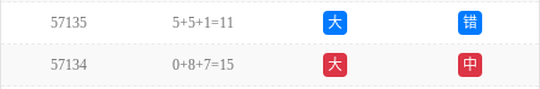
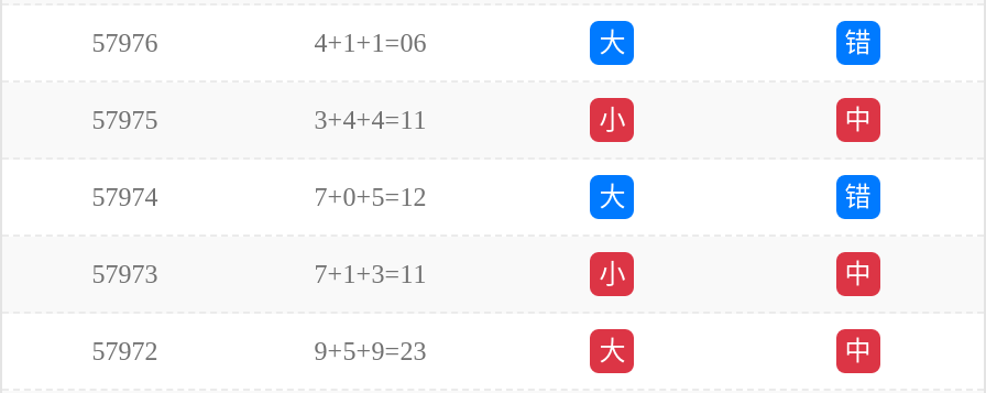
- 57135
+ 57976

- 5+5+1=11
+ 4+1+1=06

- 57134
- 0+8+7=15
+ 57975
+ 3+4+4=11
+ 小
+ 中
+ 57974
+ 7+0+5=12
+ 大
+ 错
+ 57973
+ 7+1+3=11
+ 小
+ 中
+ 57972
+ 9+5+9=23
